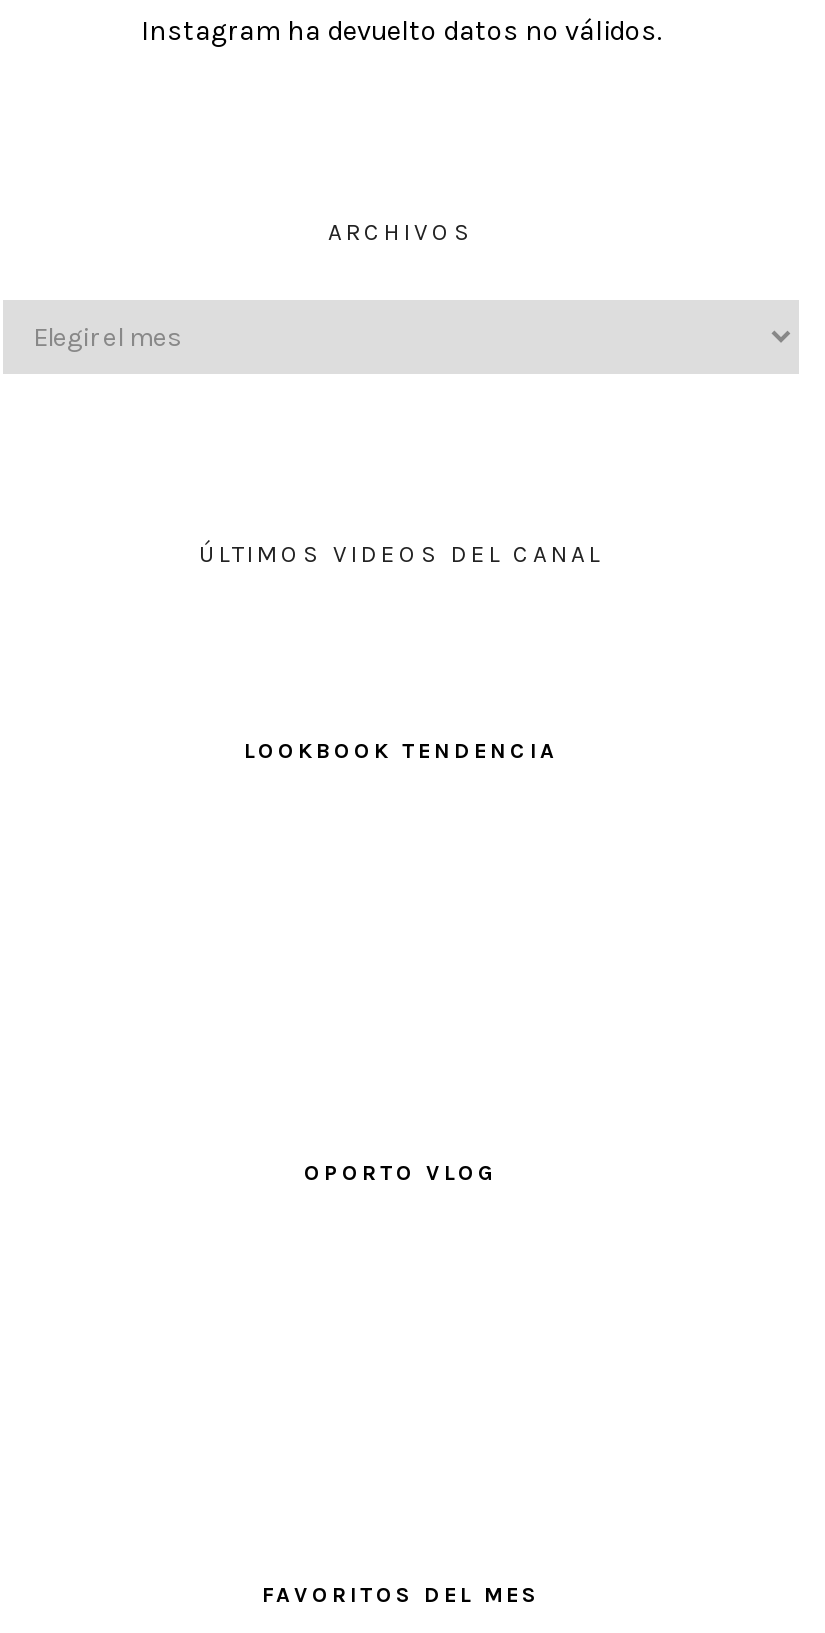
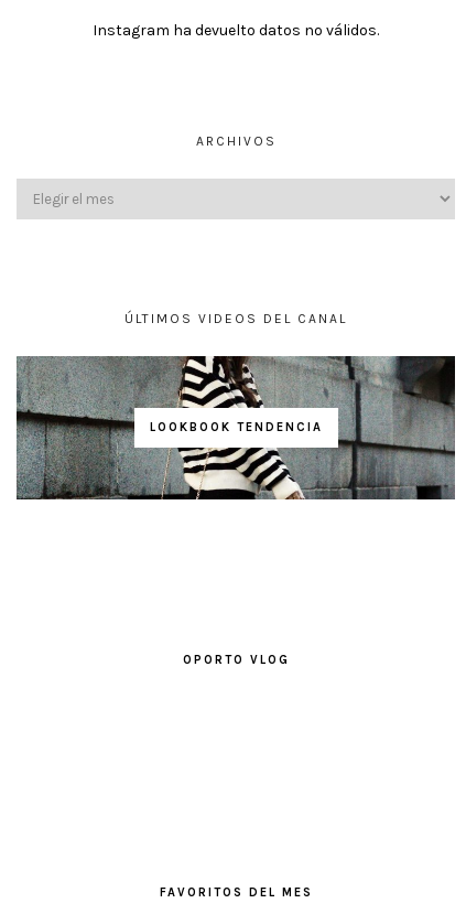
+ [image]
